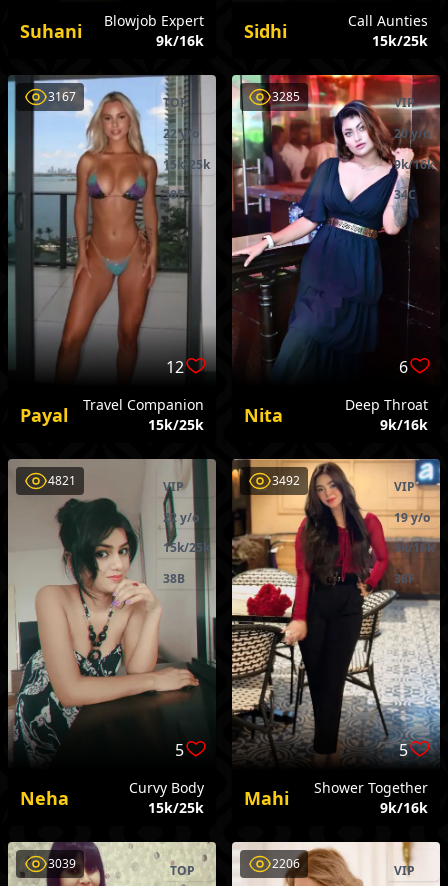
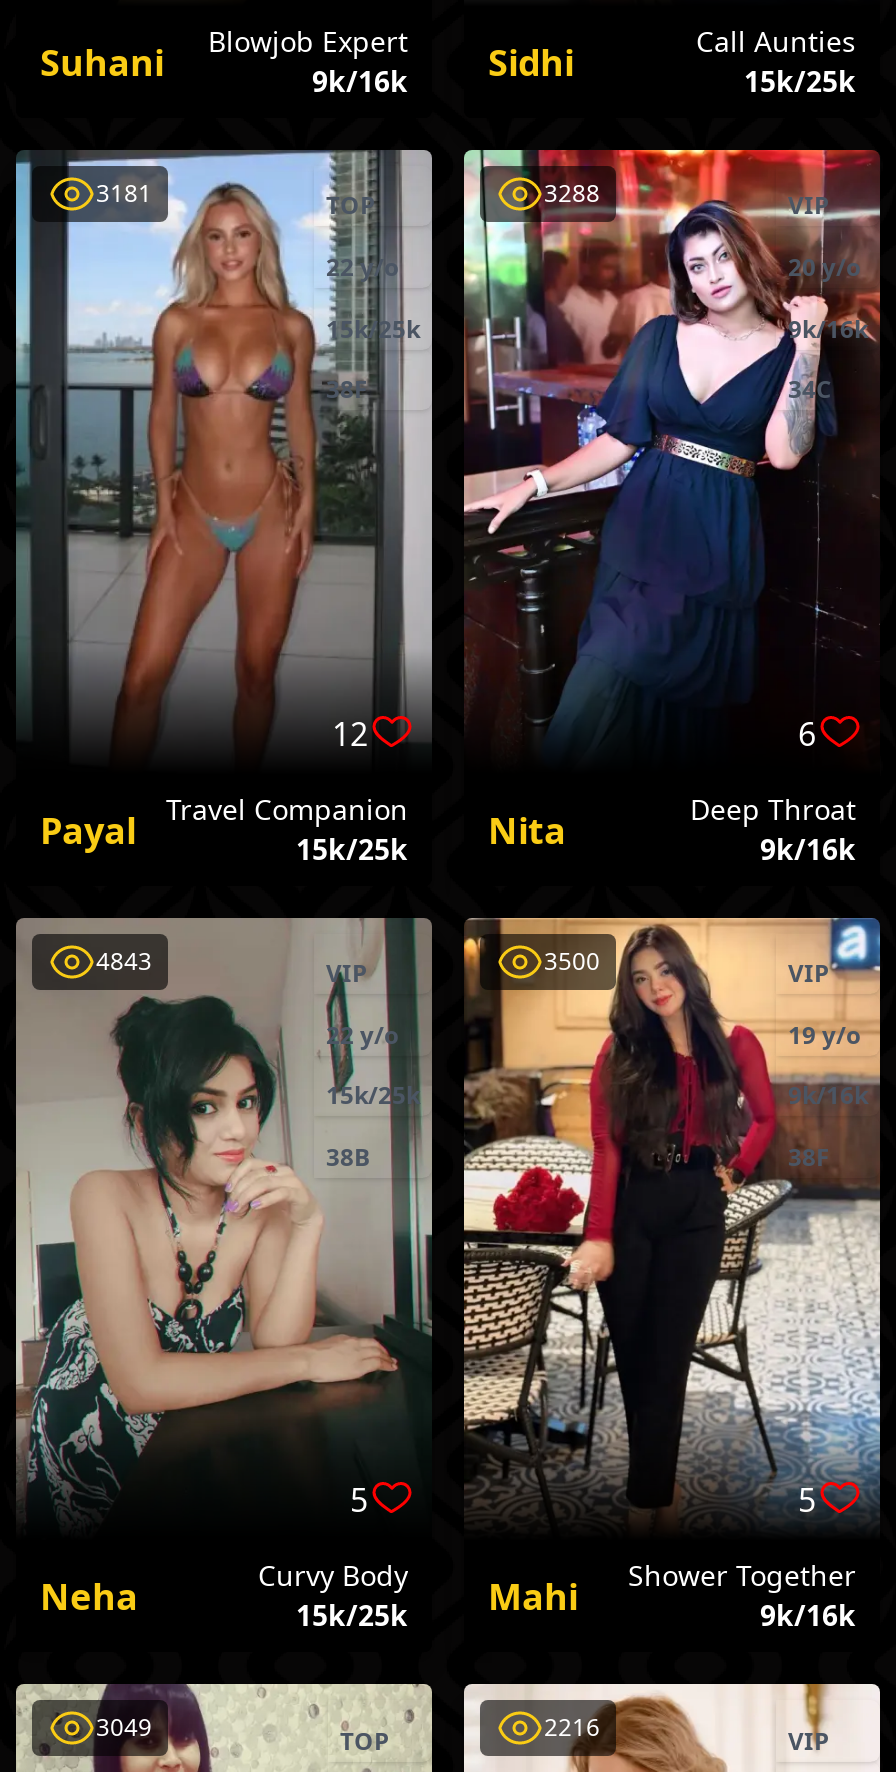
- 3167
+ 3181

- 3285
+ 3288

- 4821
+ 4843

- 3492
+ 3500

- 3039
+ 3049

- 2206
+ 2216
